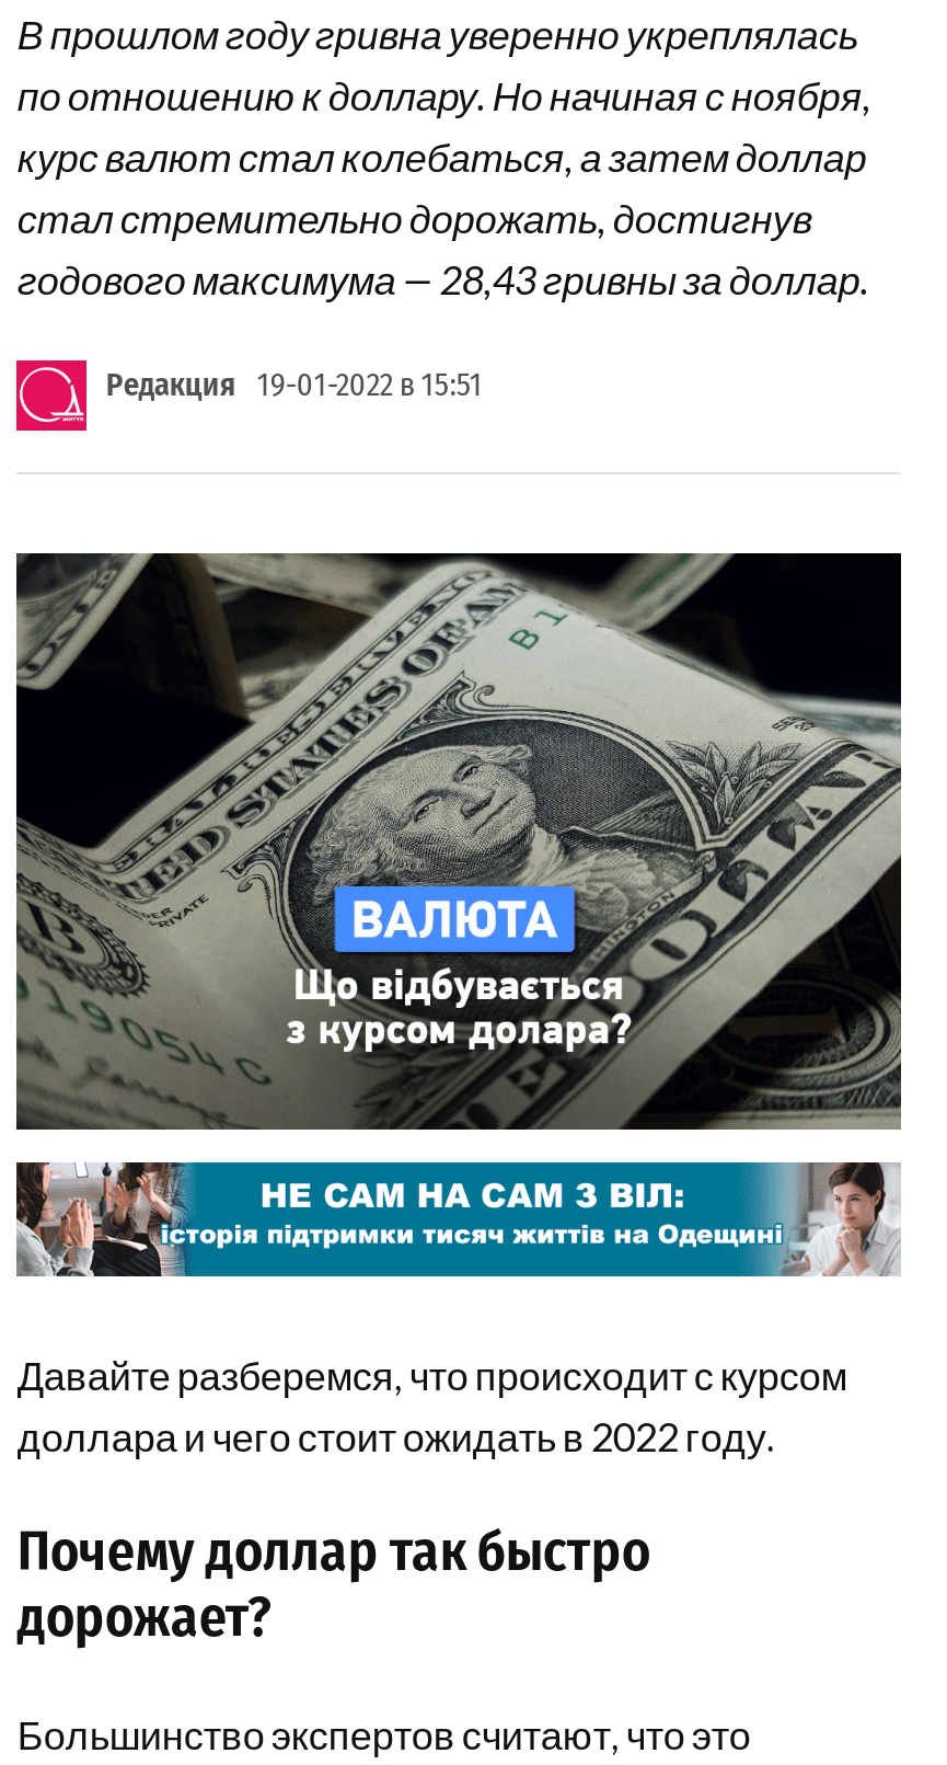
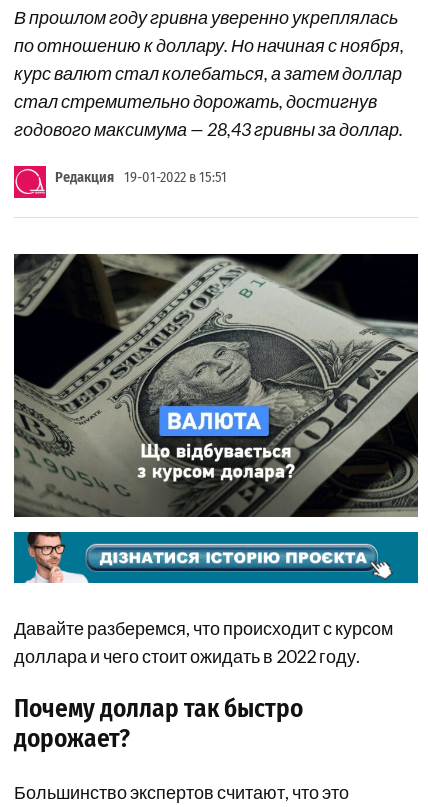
- [image]
+ [image]
